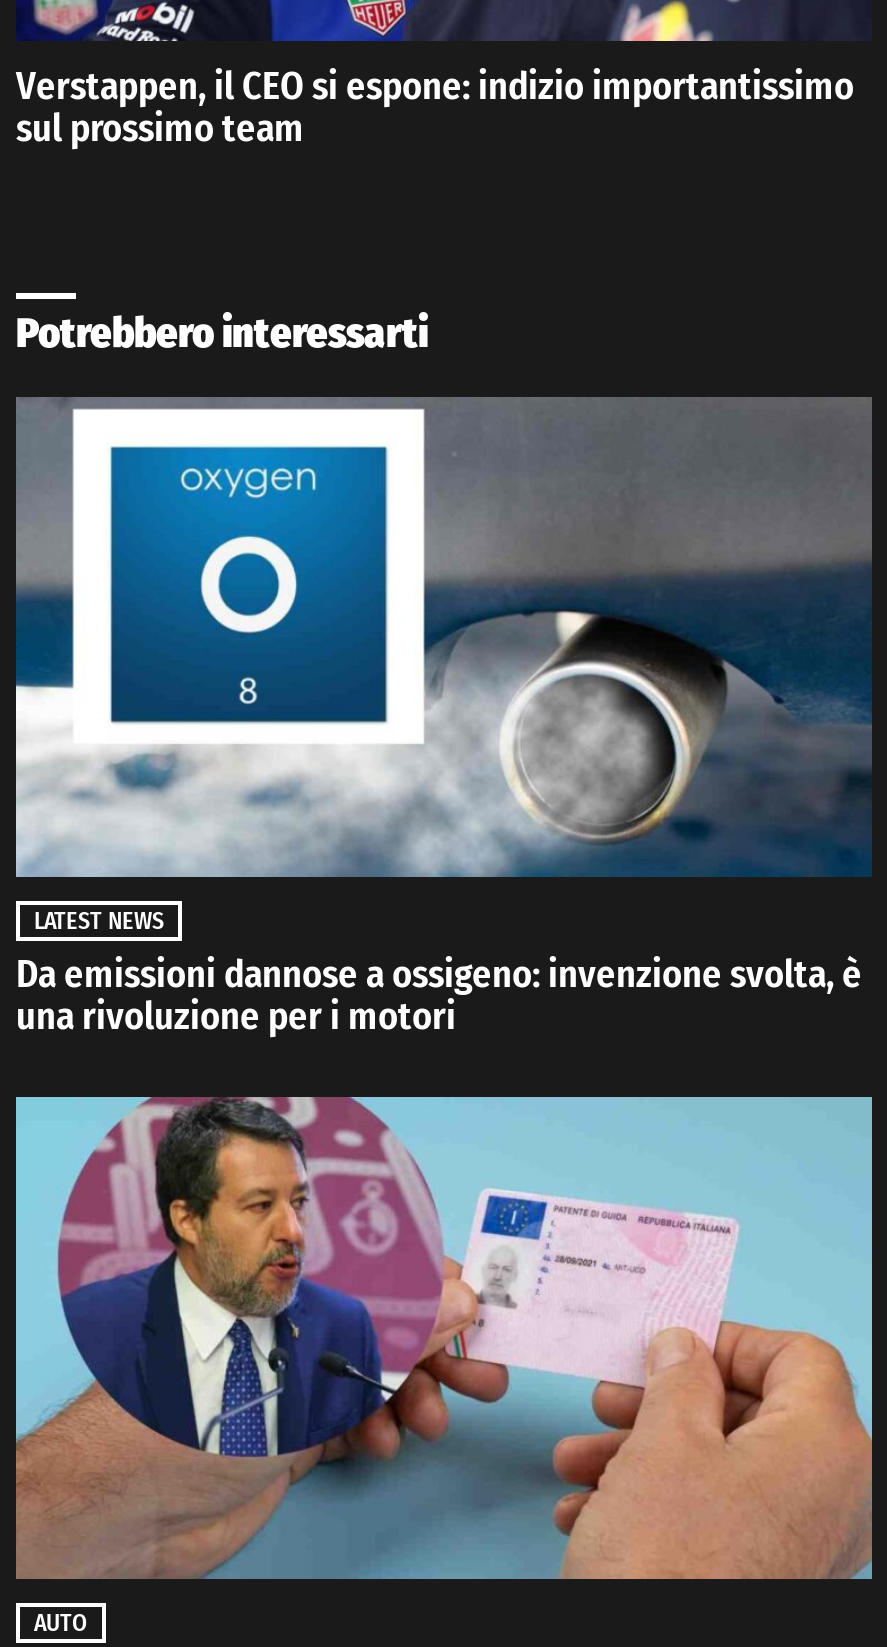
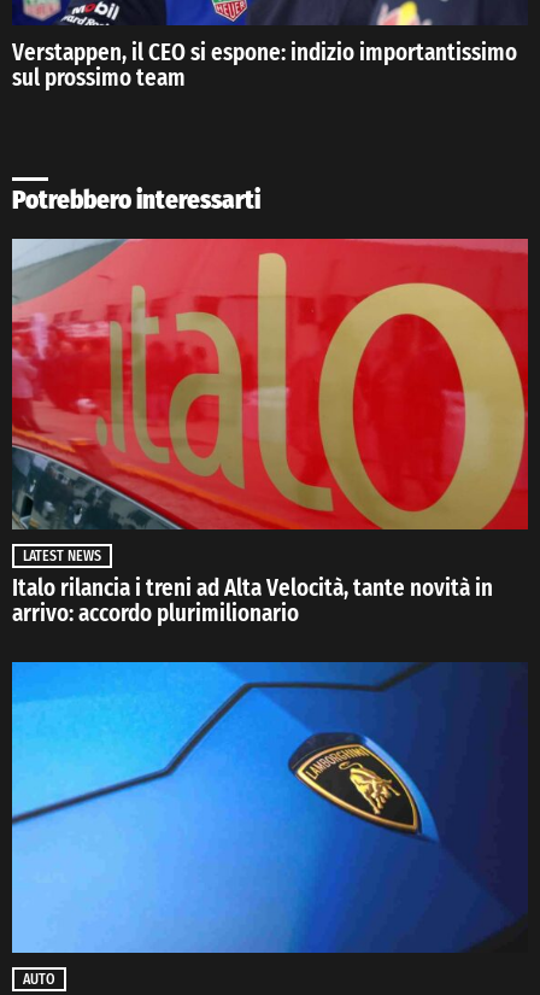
- [image]
- Da emissioni dannose a ossigeno: invenzione svolta, è
- una rivoluzione per i motori
+ [image]
+ Italo rilancia i treni ad Alta Velocità, tante novità in
+ arrivo: accordo plurimilionario

- [image]
+ [image]
